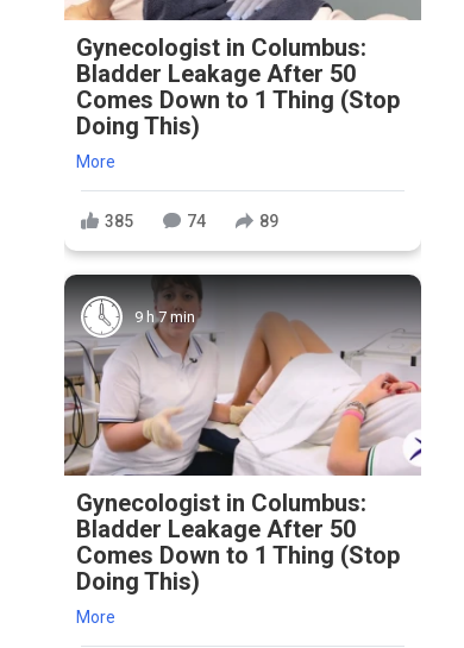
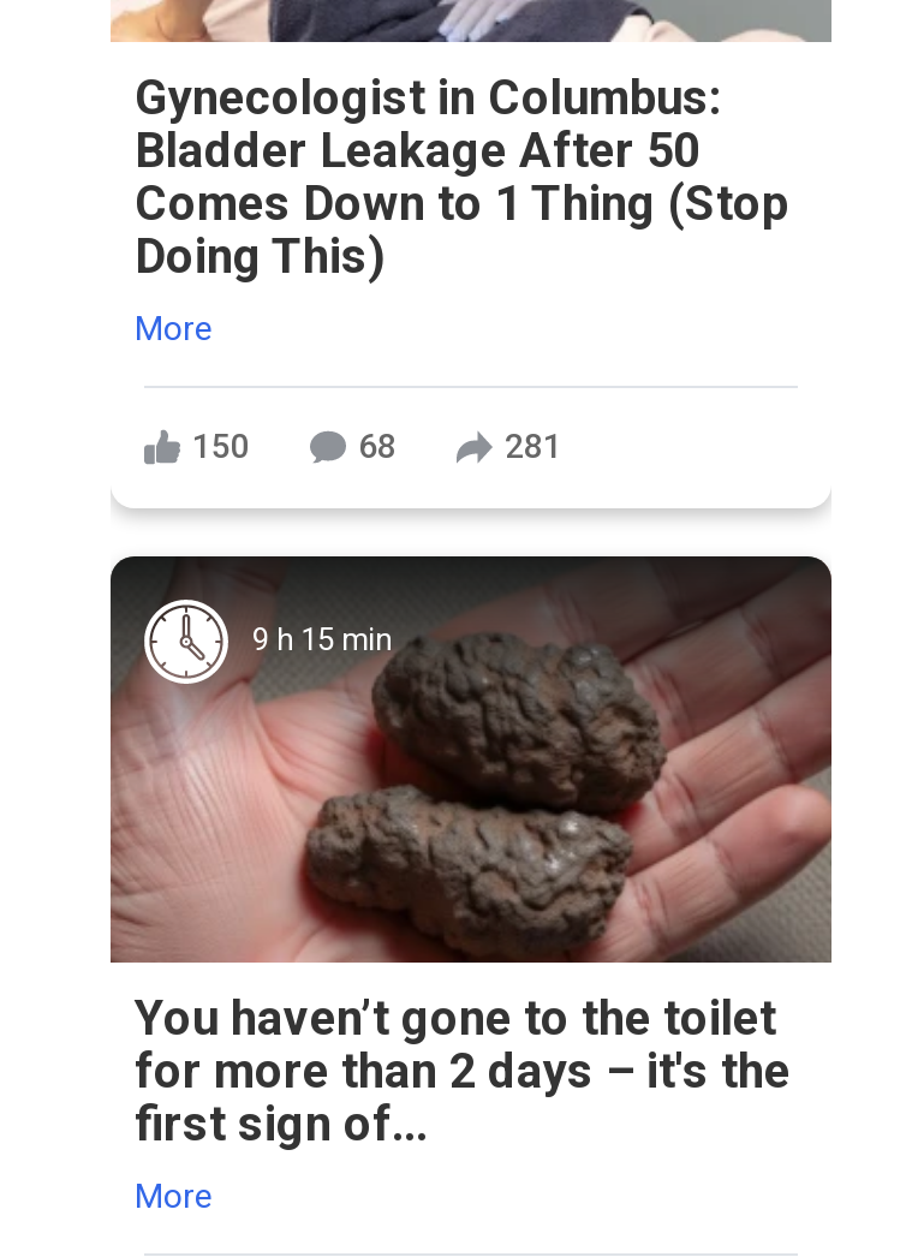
- 385
- 74
- 89
+ 150
+ 68
+ 281

- [image]
- 9 h 7 min
+ [image]
+ 9 h 15 min

- Gynecologist in Columbus:
- Bladder Leakage After 50
- Comes Down to 1 Thing (Stop
- Doing This)
+ You haven’t gone to the toilet
+ for more than 2 days – it's the
+ first sign of...
